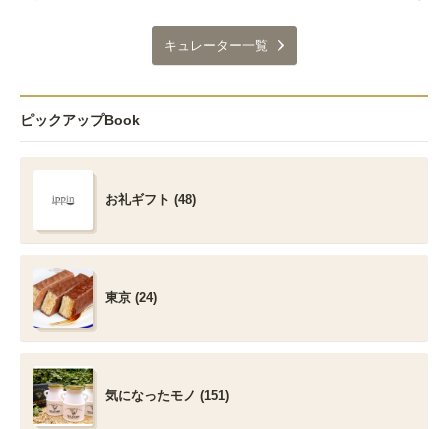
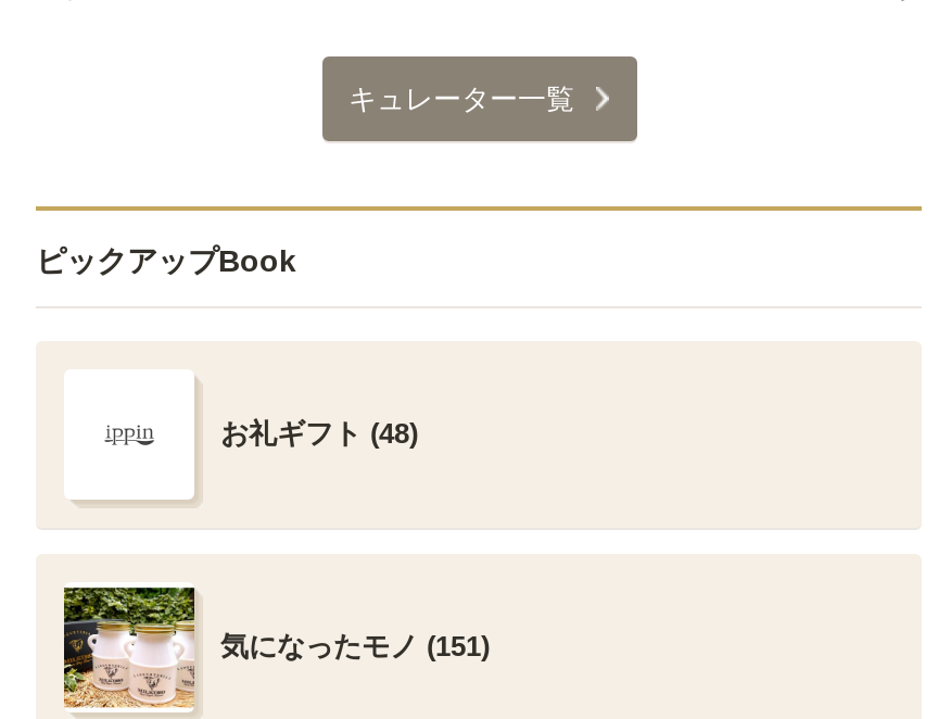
- [image]
- 東京 (24)
